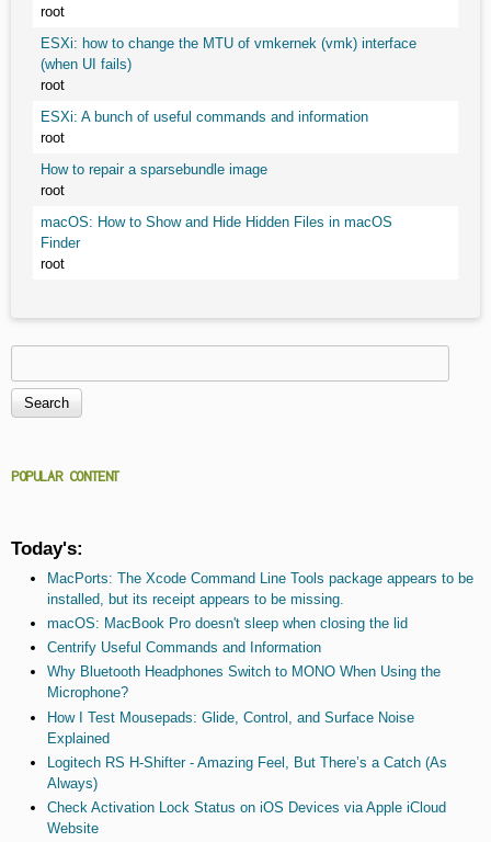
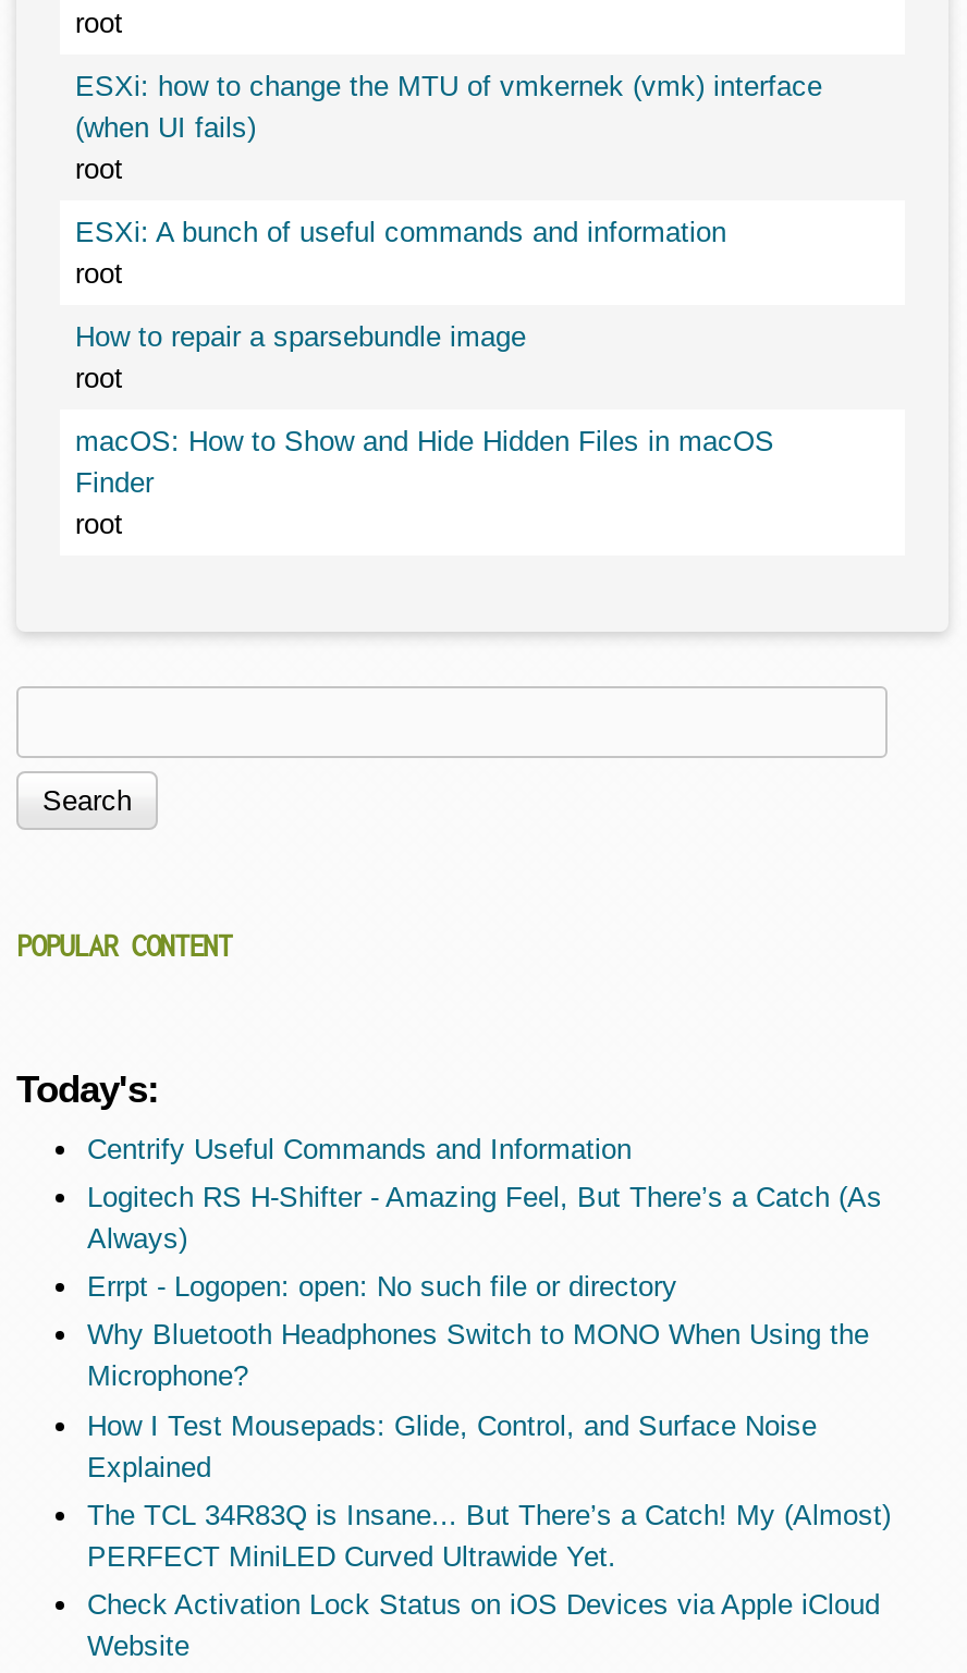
- MacPorts: The Xcode Command Line Tools package appears to be
- installed, but its receipt appears to be missing.
- macOS: MacBook Pro doesn't sleep when closing the lid

moved up: Centrify Useful Commands and Information

+ Errpt - Logopen: open: No such file or directory

+ The TCL 34R83Q is Insane... But There’s a Catch! My (Almost)
+ PERFECT MiniLED Curved Ultrawide Yet.

moved up: Logitech RS H-Shifter - Amazing Feel, But There’s a Catch (As | Always)
